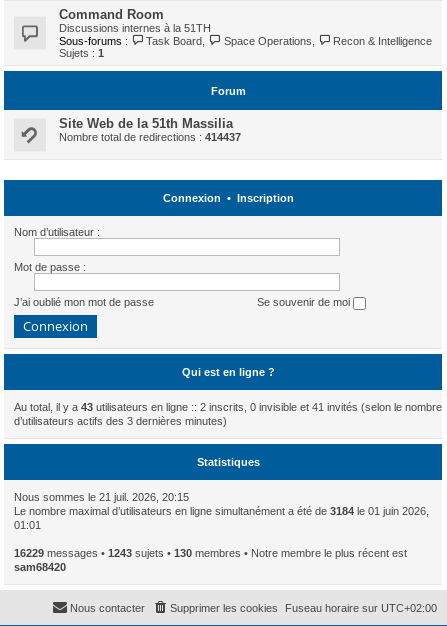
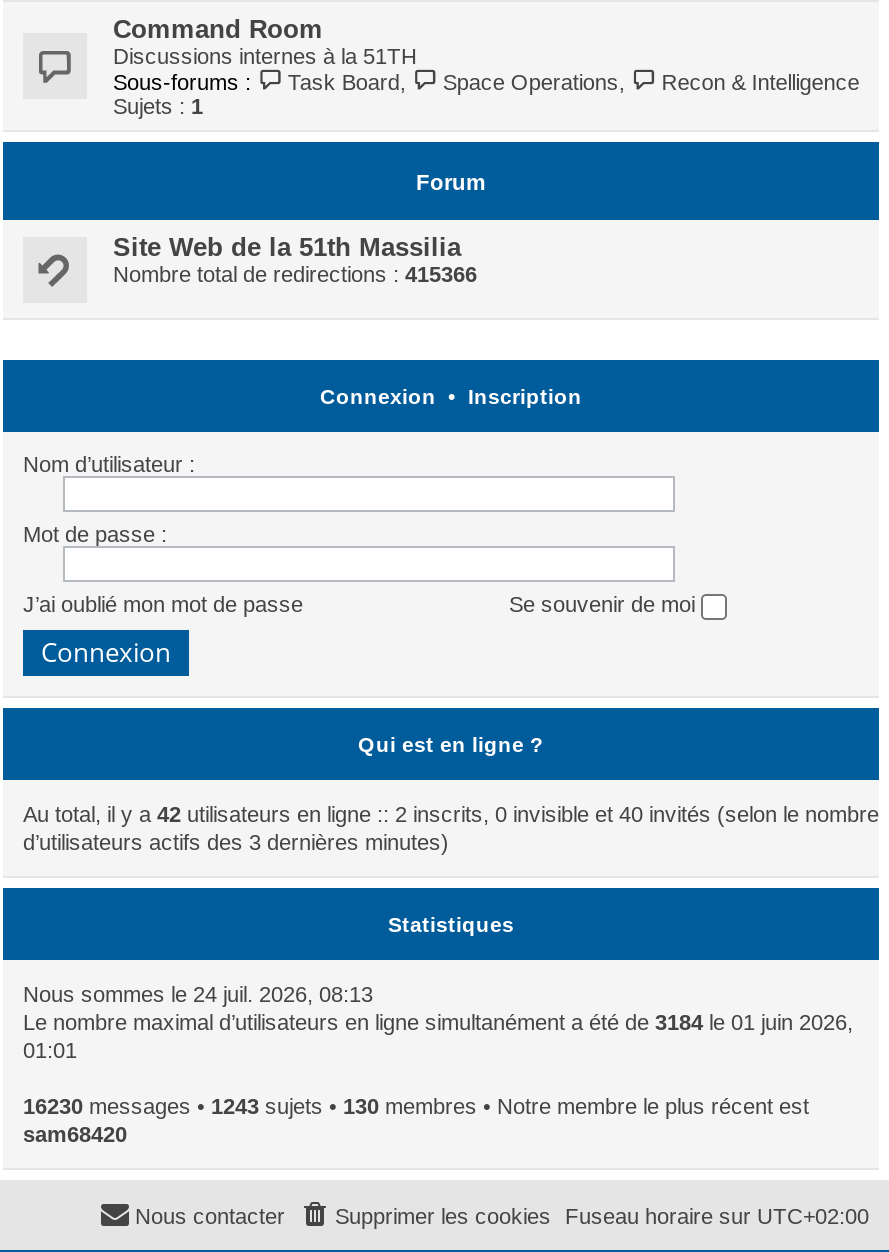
- Nombre total de redirections : 414437
+ Nombre total de redirections : 415366

- Au total, il y a 43 utilisateurs en ligne :: 2 inscrits, 0 invisible et 41 invités (selon le nombre
+ Au total, il y a 42 utilisateurs en ligne :: 2 inscrits, 0 invisible et 40 invités (selon le nombre

- Nous sommes le 21 juil. 2026, 20:15
+ Nous sommes le 24 juil. 2026, 08:13

- 16229 messages • 1243 sujets • 130 membres • Notre membre le plus récent est
+ 16230 messages • 1243 sujets • 130 membres • Notre membre le plus récent est
